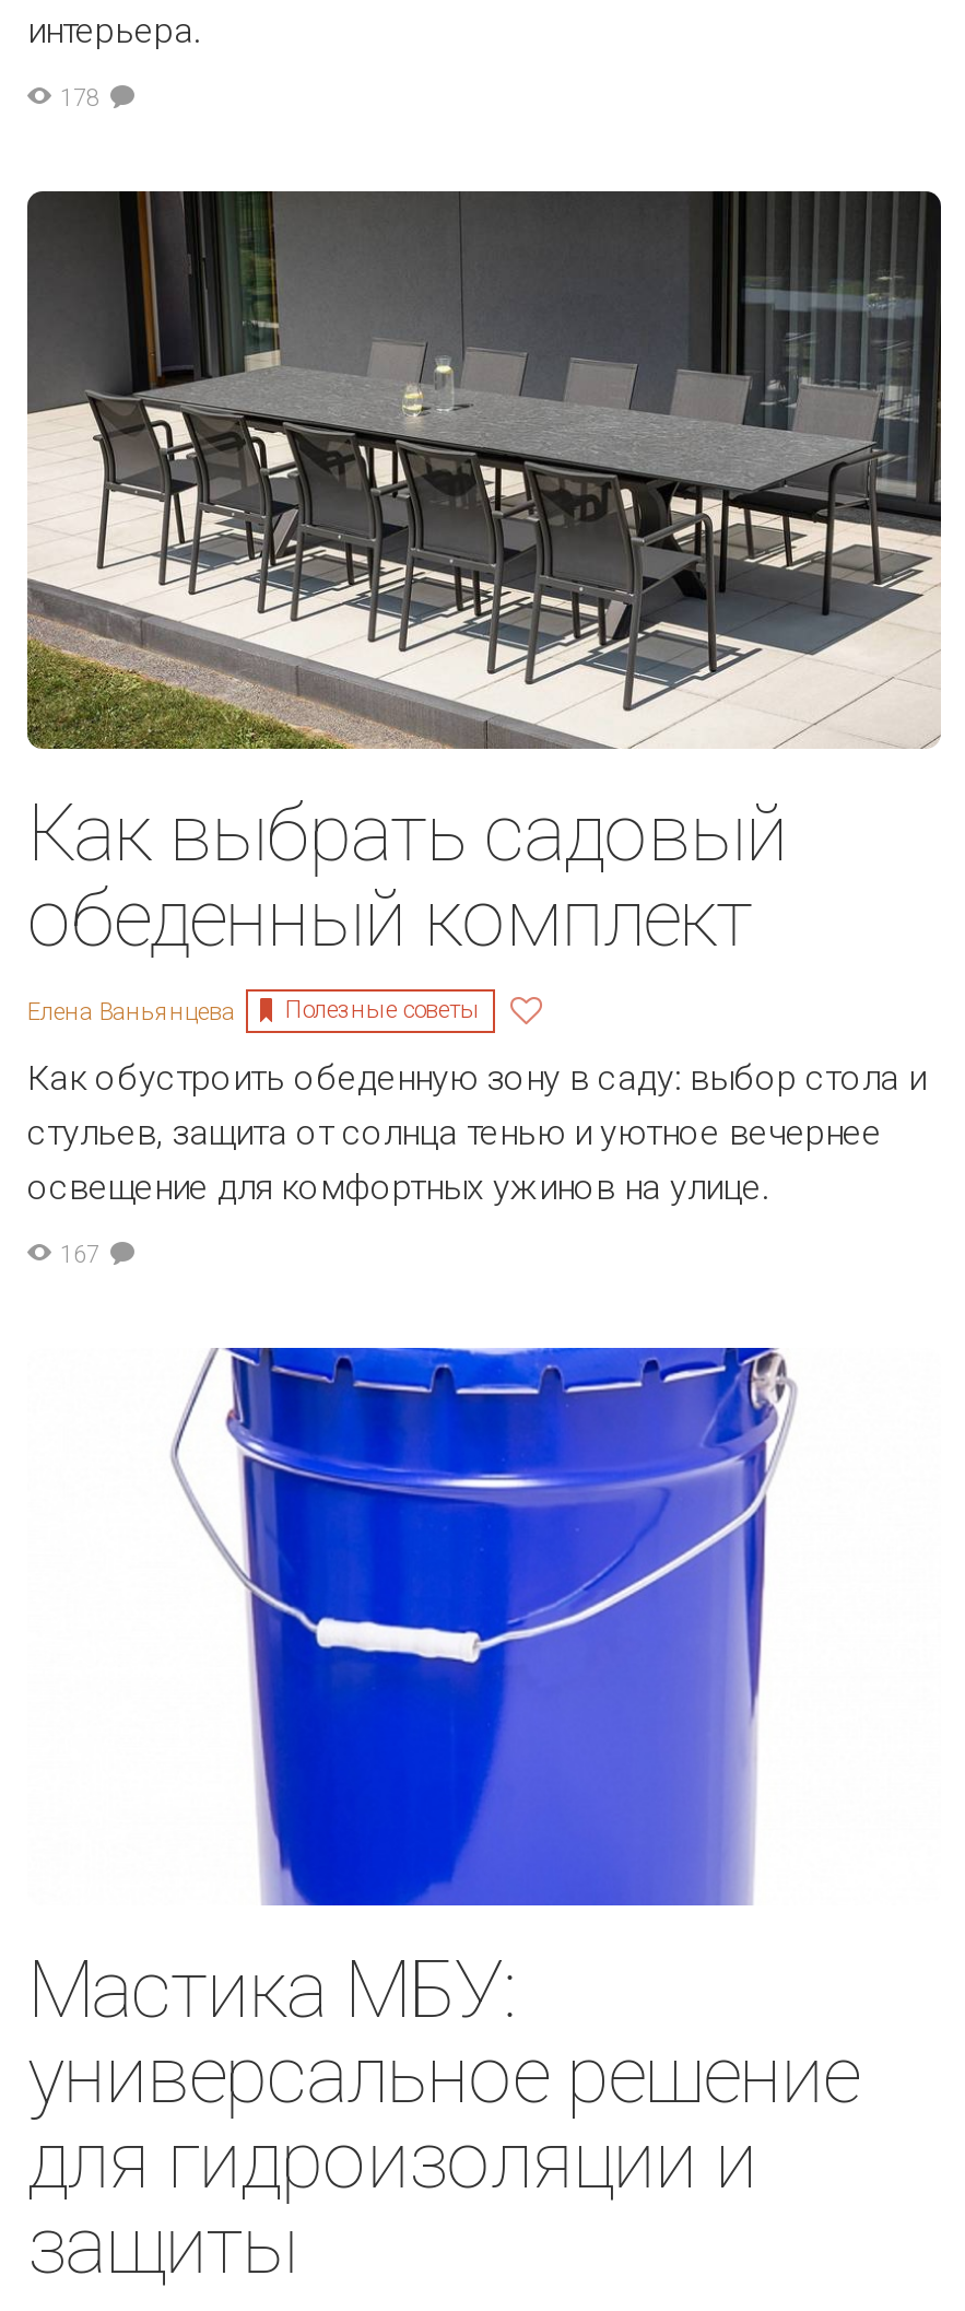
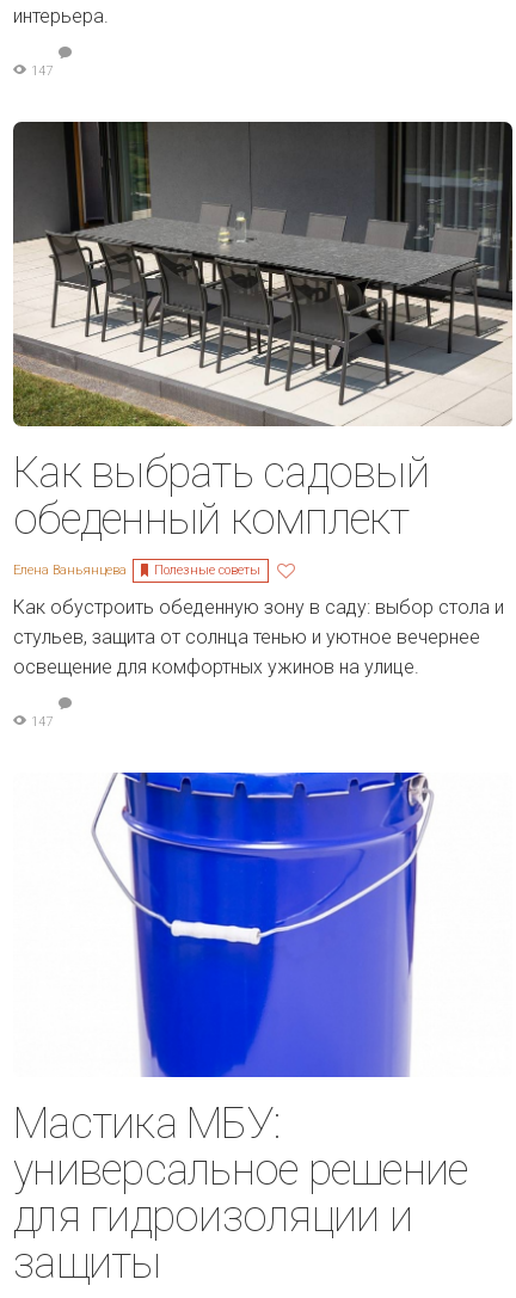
- 178
+ 147

- 167
+ 147
